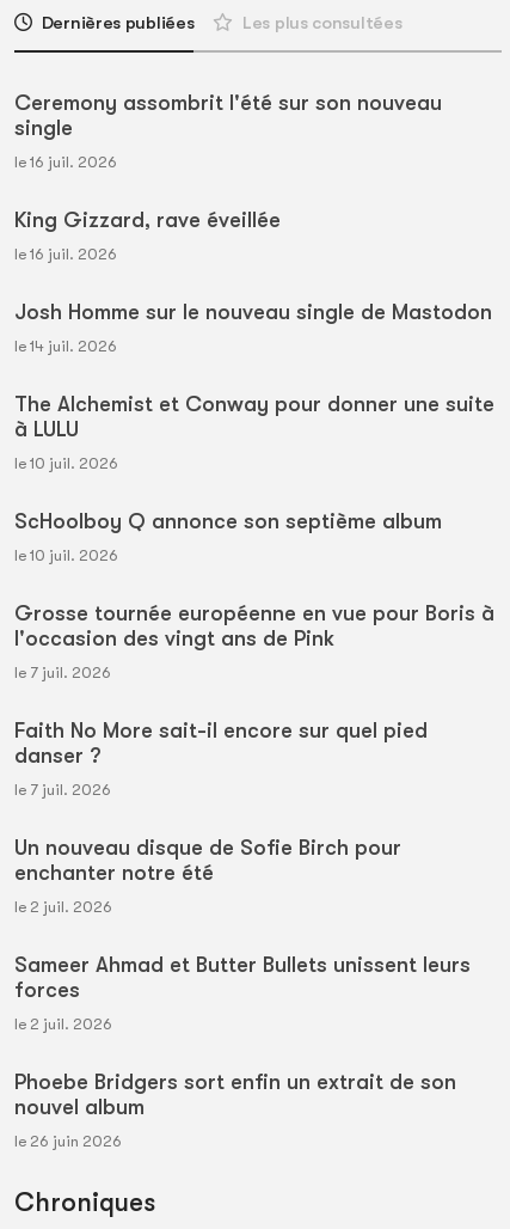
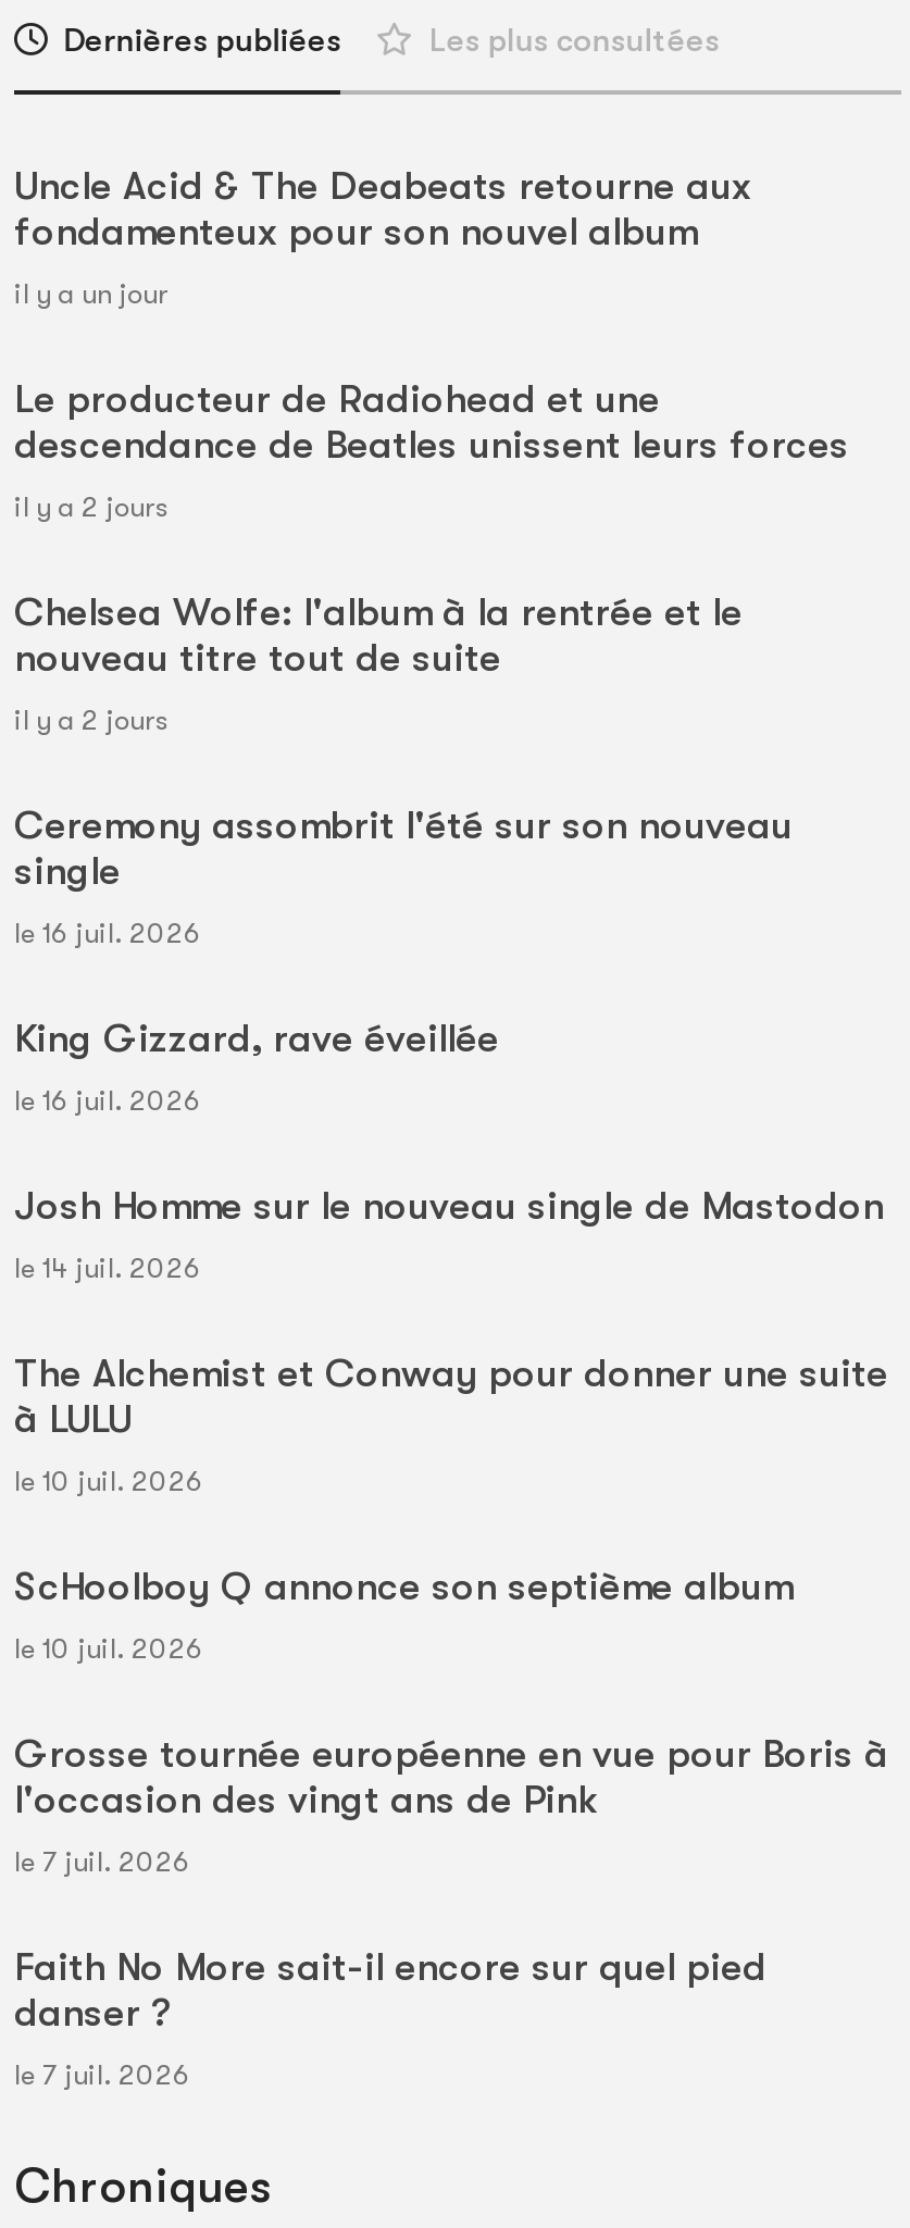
+ Uncle Acid & The Deabeats retourne aux
+ fondamenteux pour son nouvel album
+ il y a un jour
+ Le producteur de Radiohead et une
+ descendance de Beatles unissent leurs forces
+ il y a 2 jours
+ Chelsea Wolfe: l'album à la rentrée et le
+ nouveau titre tout de suite
+ il y a 2 jours

moved down: Ceremony assombrit l'été sur son nouveau | single | le 16 juil. 2026 | ... | danser ? | le 7 juil. 2026

- Un nouveau disque de Sofie Birch pour
- enchanter notre été
- le 2 juil. 2026
- Sameer Ahmad et Butter Bullets unissent leurs
- forces
- le 2 juil. 2026
- Phoebe Bridgers sort enfin un extrait de son
- nouvel album
- le 26 juin 2026
